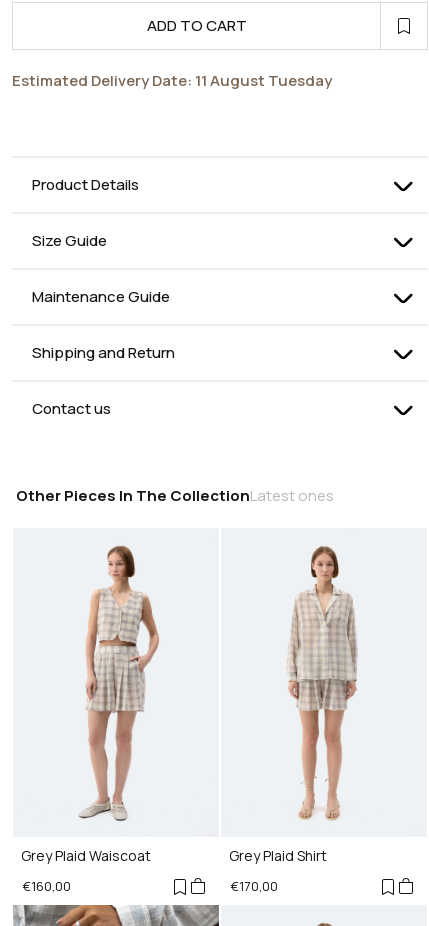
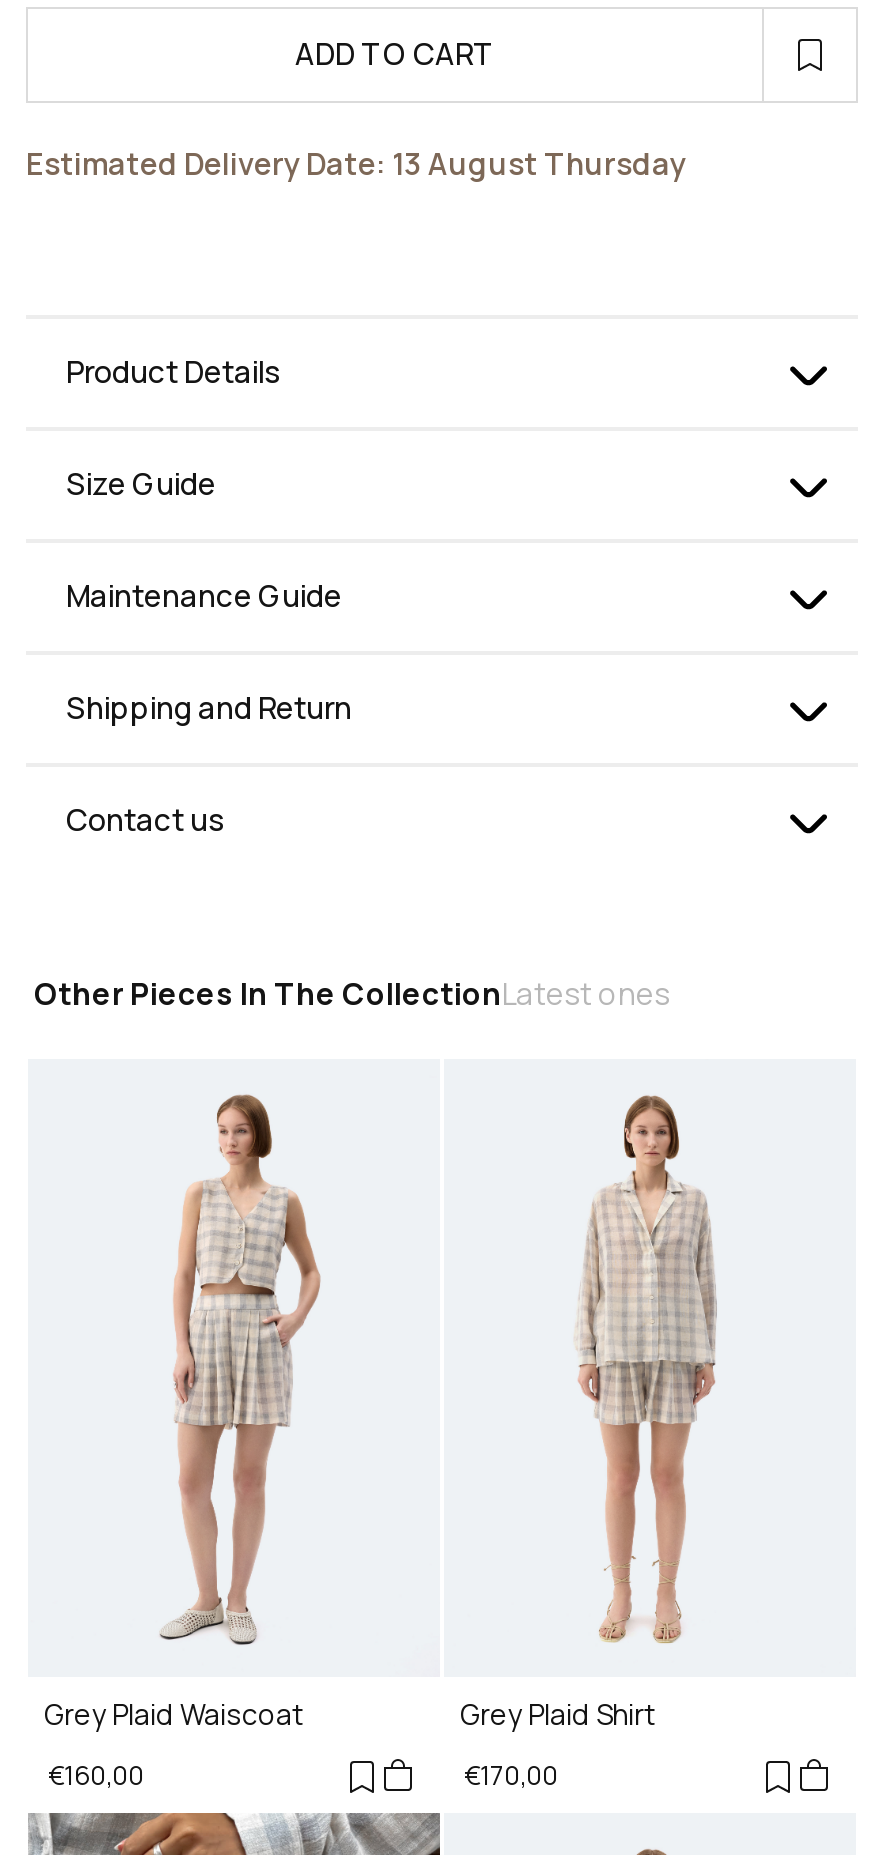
- Estimated Delivery Date: 11 August Tuesday
+ Estimated Delivery Date: 13 August Thursday
